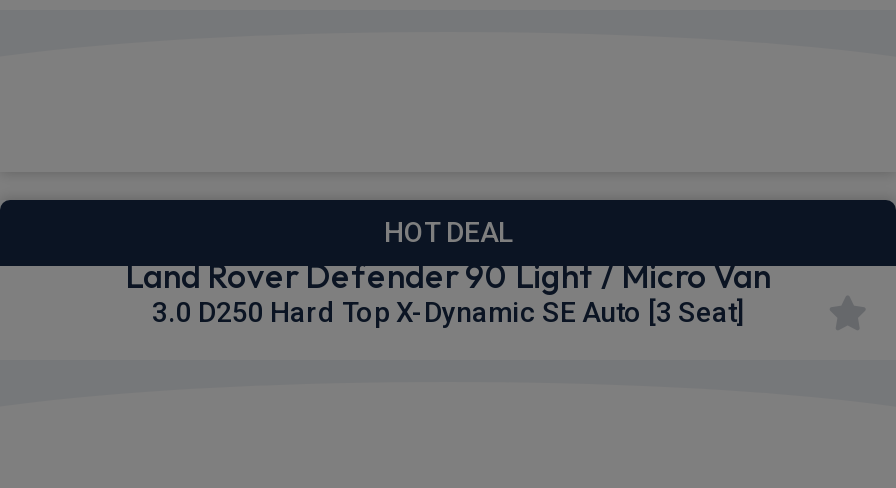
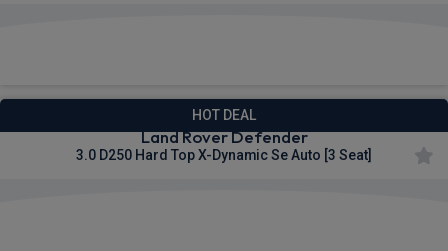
- Land Rover Defender 90 Light / Micro Van
- 3.0 D250 Hard Top X-Dynamic SE Auto [3 Seat]
+ Land Rover Defender
+ 3.0 D250 Hard Top X-Dynamic Se Auto [3 Seat]
